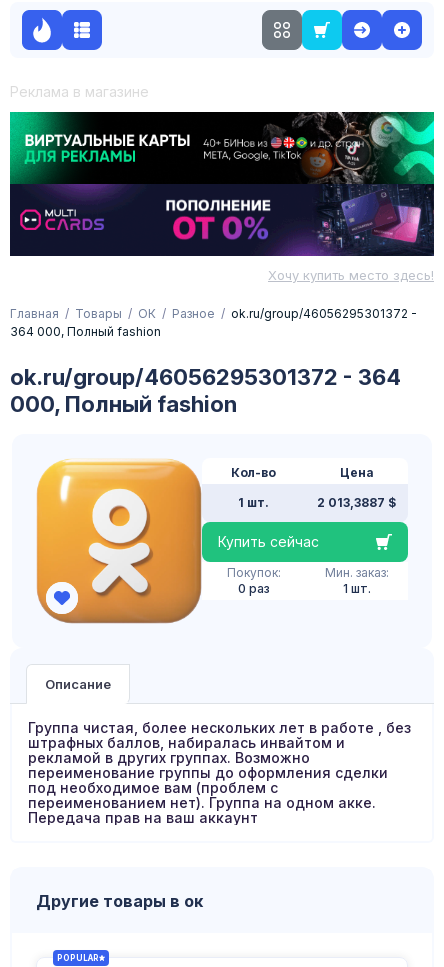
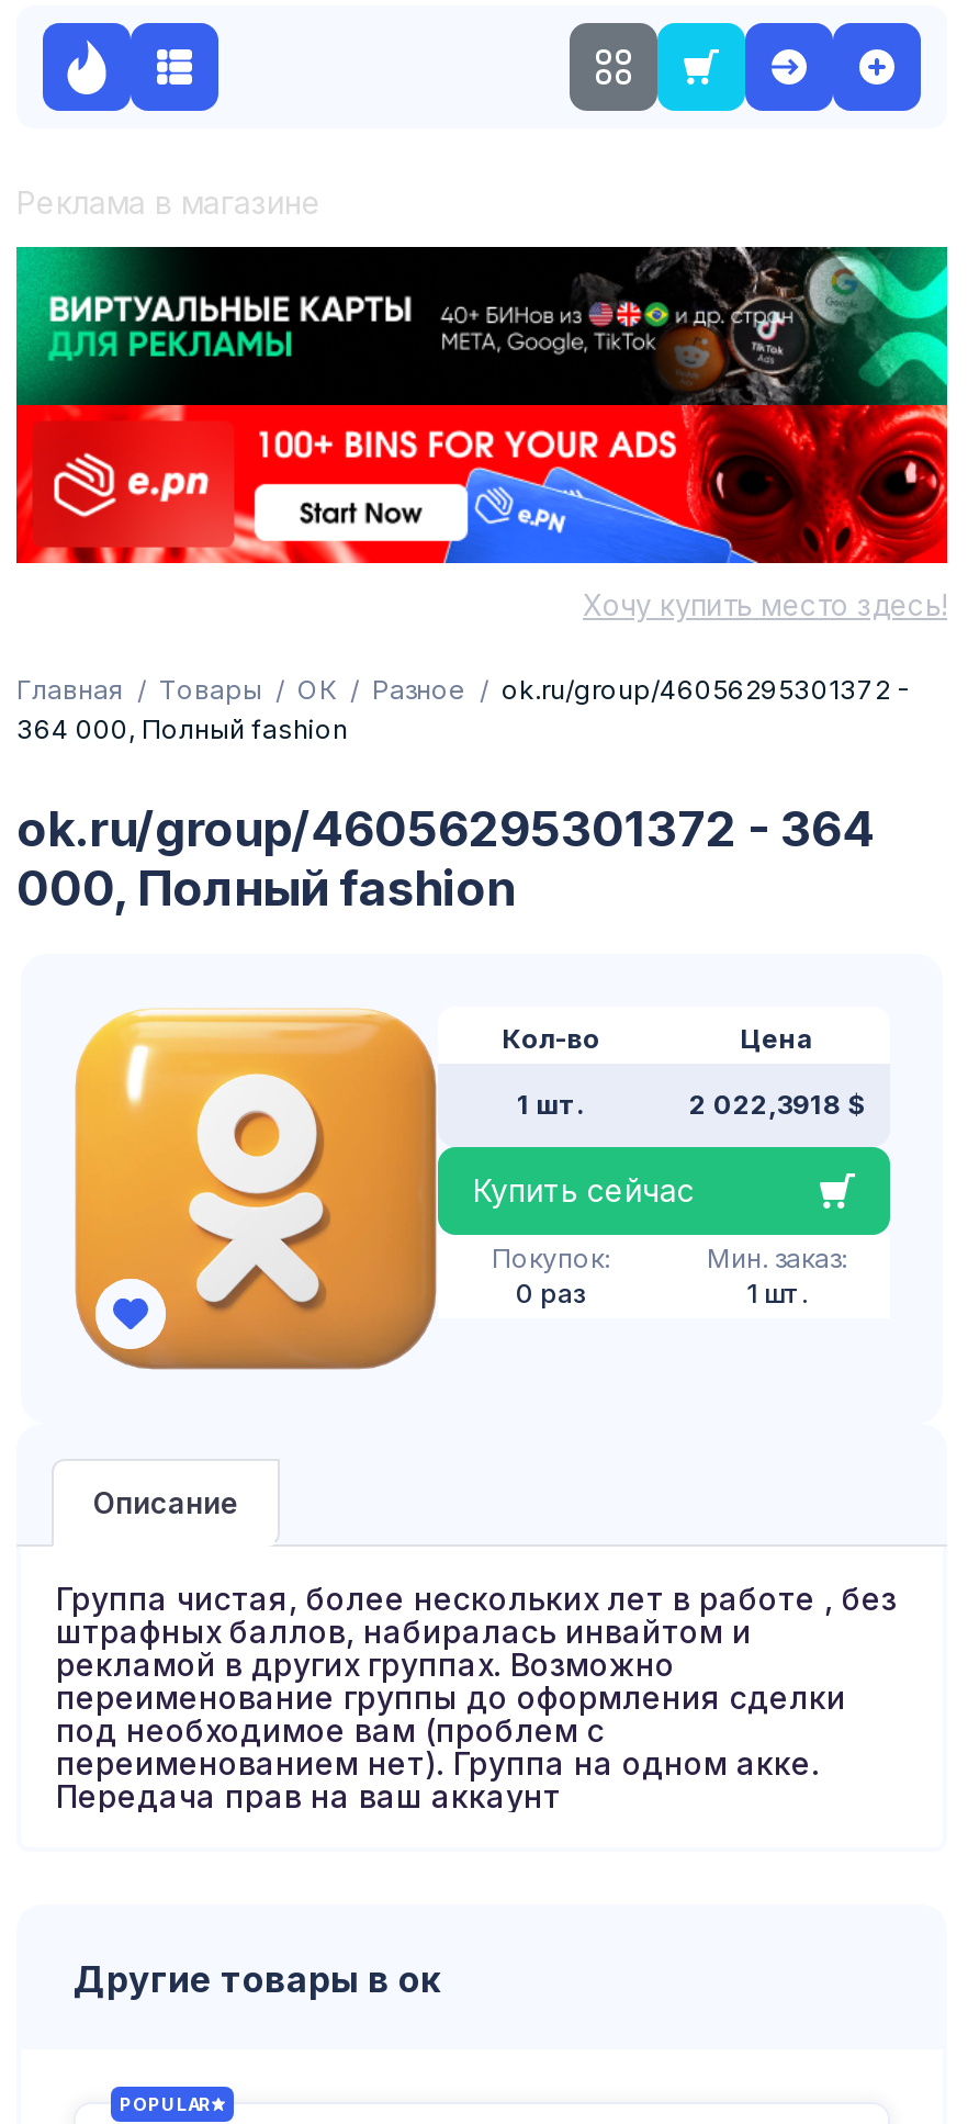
- [image]
+ [image]

- 2 013,3887 $
+ 2 022,3918 $
